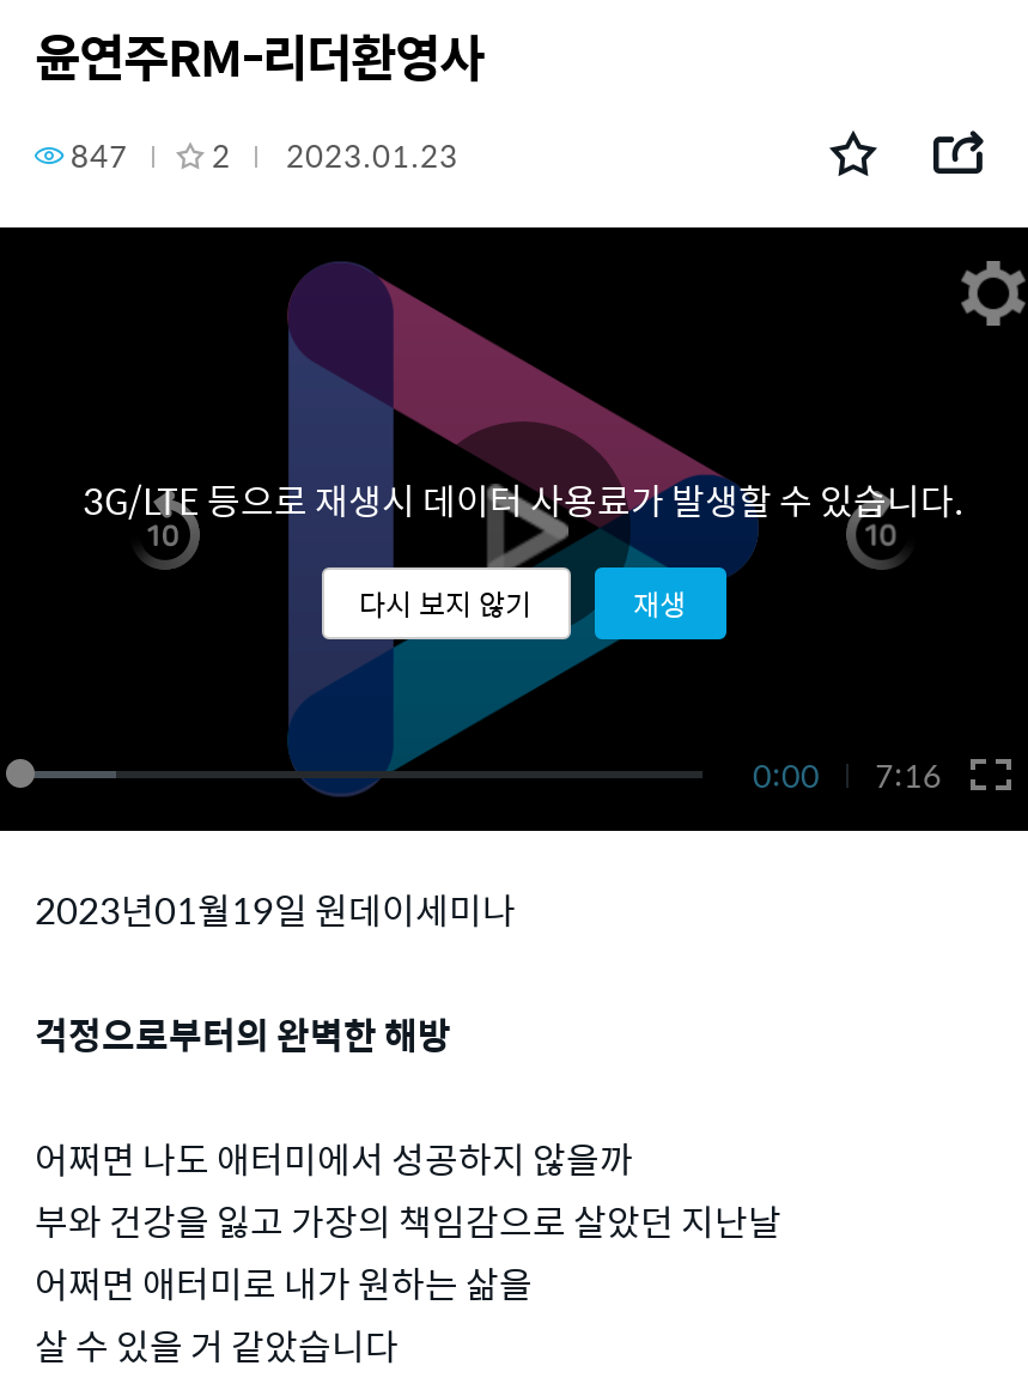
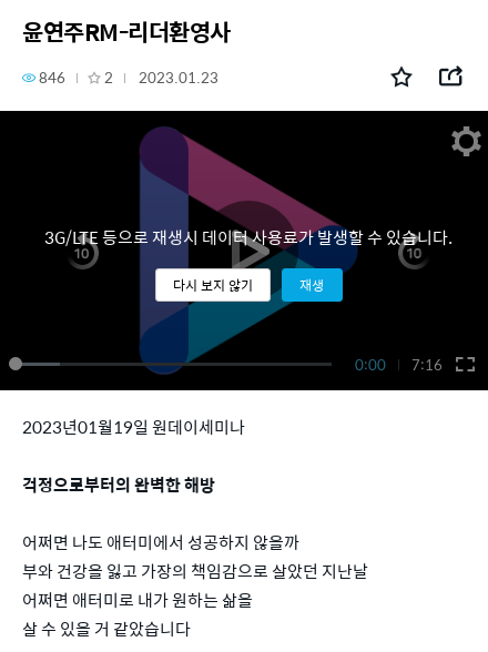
- 847 2 2023.01.23
+ 846 2 2023.01.23
